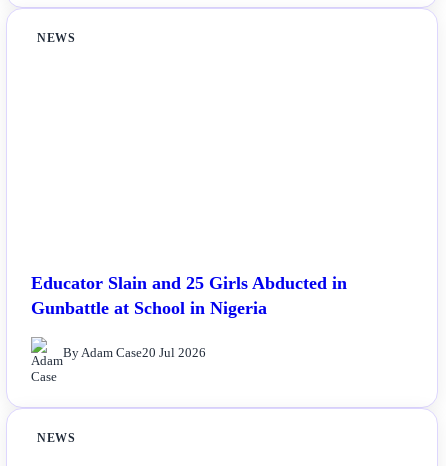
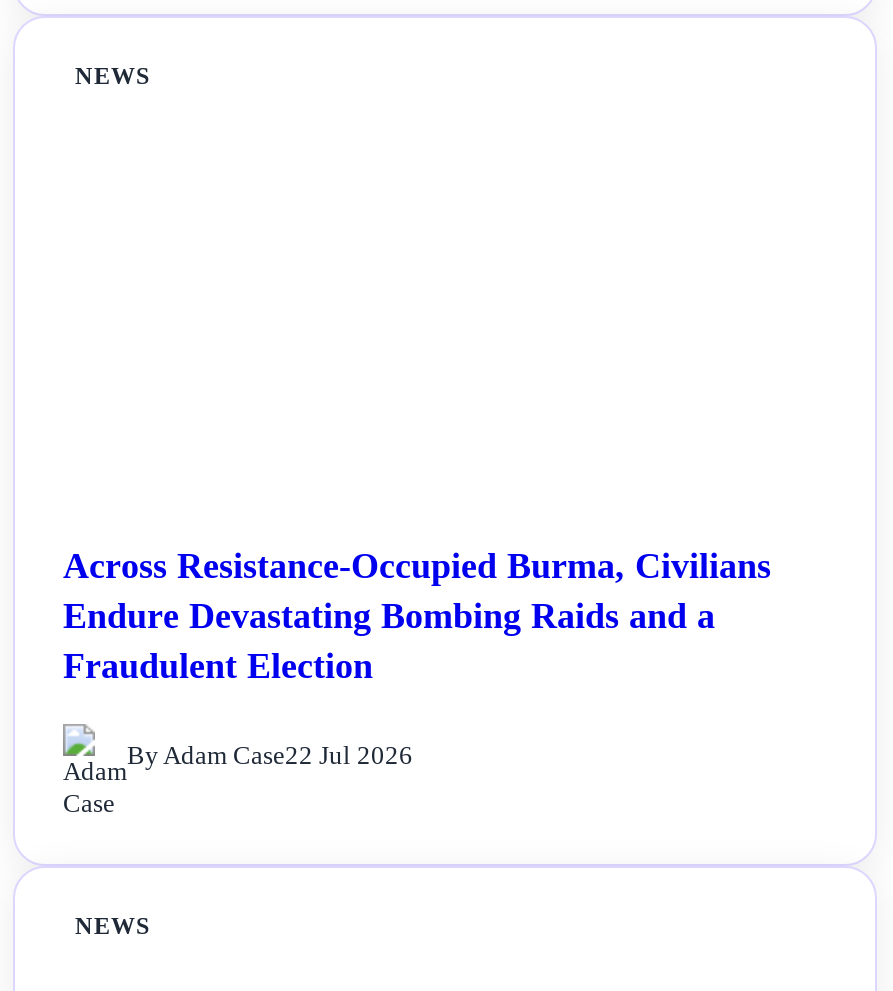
- Educator Slain and 25 Girls Abducted in
- Gunbattle at School in Nigeria
+ Across Resistance-Occupied Burma, Civilians
+ Endure Devastating Bombing Raids and a
+ Fraudulent Election

- By Adam Case20 Jul 2026
+ By Adam Case22 Jul 2026
